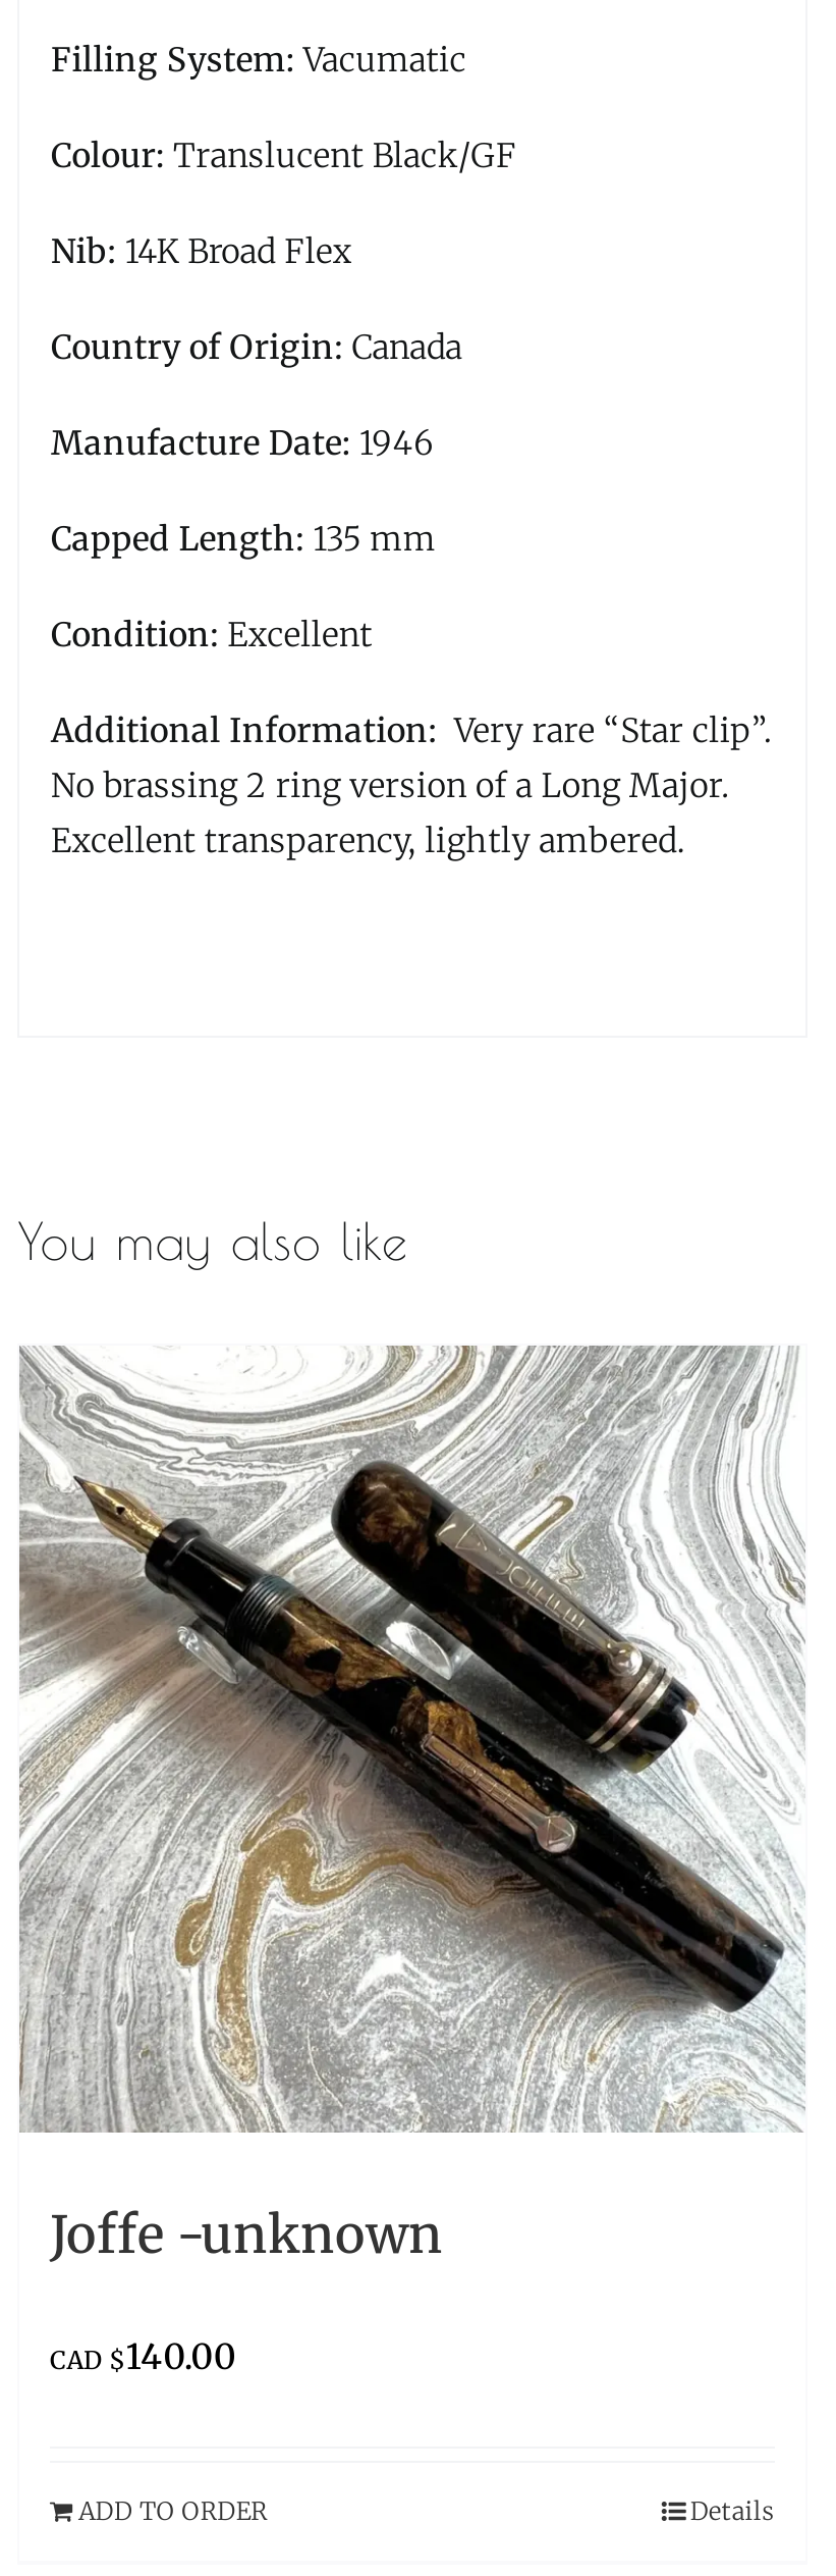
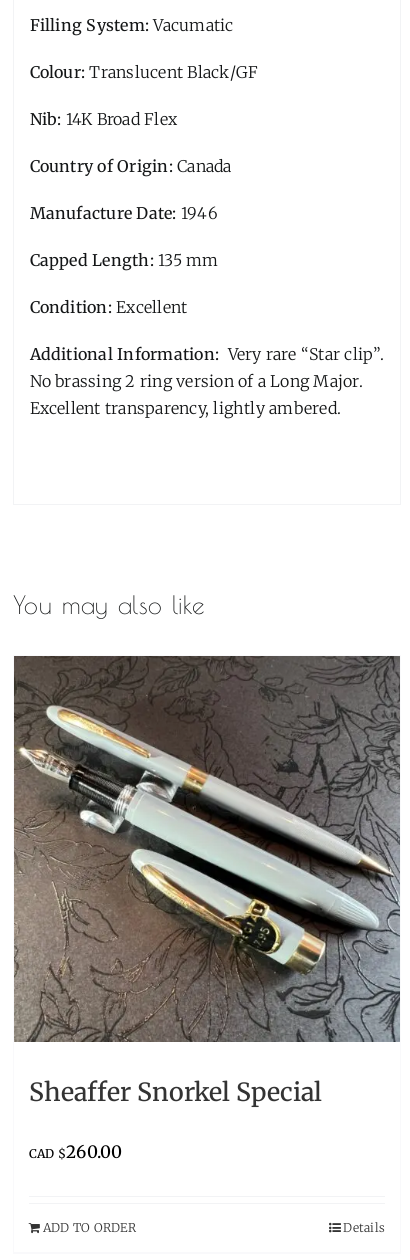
- [image]
- Joffe -unknown
+ [image]
+ Sheaffer Snorkel Special

- CAD $140.00
+ CAD $260.00
